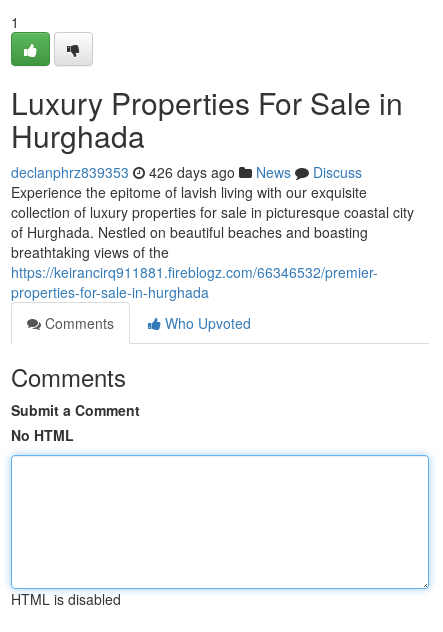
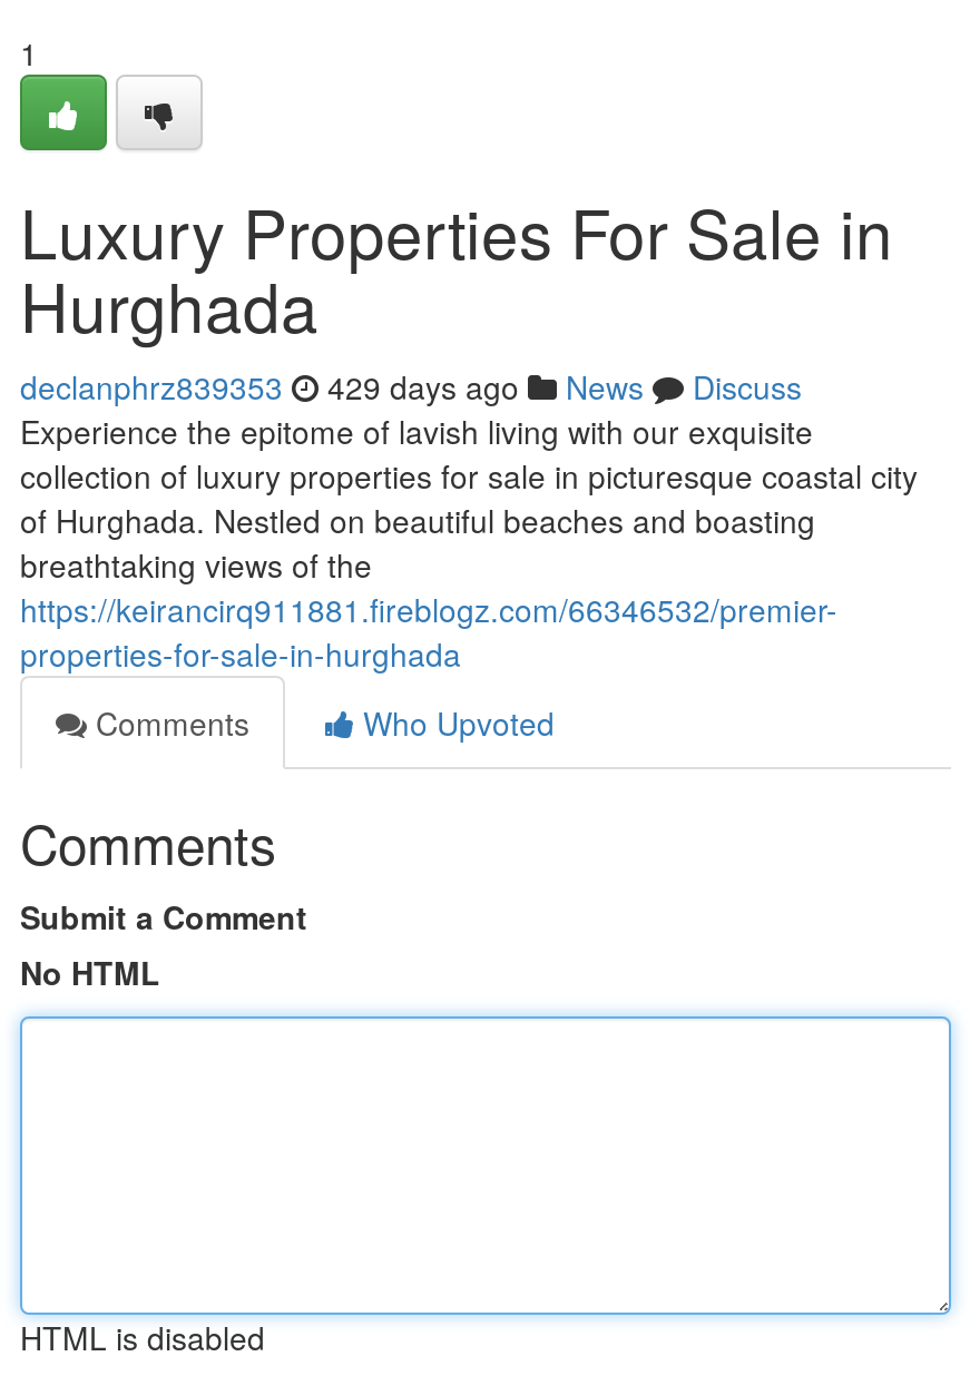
- declanphrz839353 426 days ago News Discuss
+ declanphrz839353 429 days ago News Discuss
